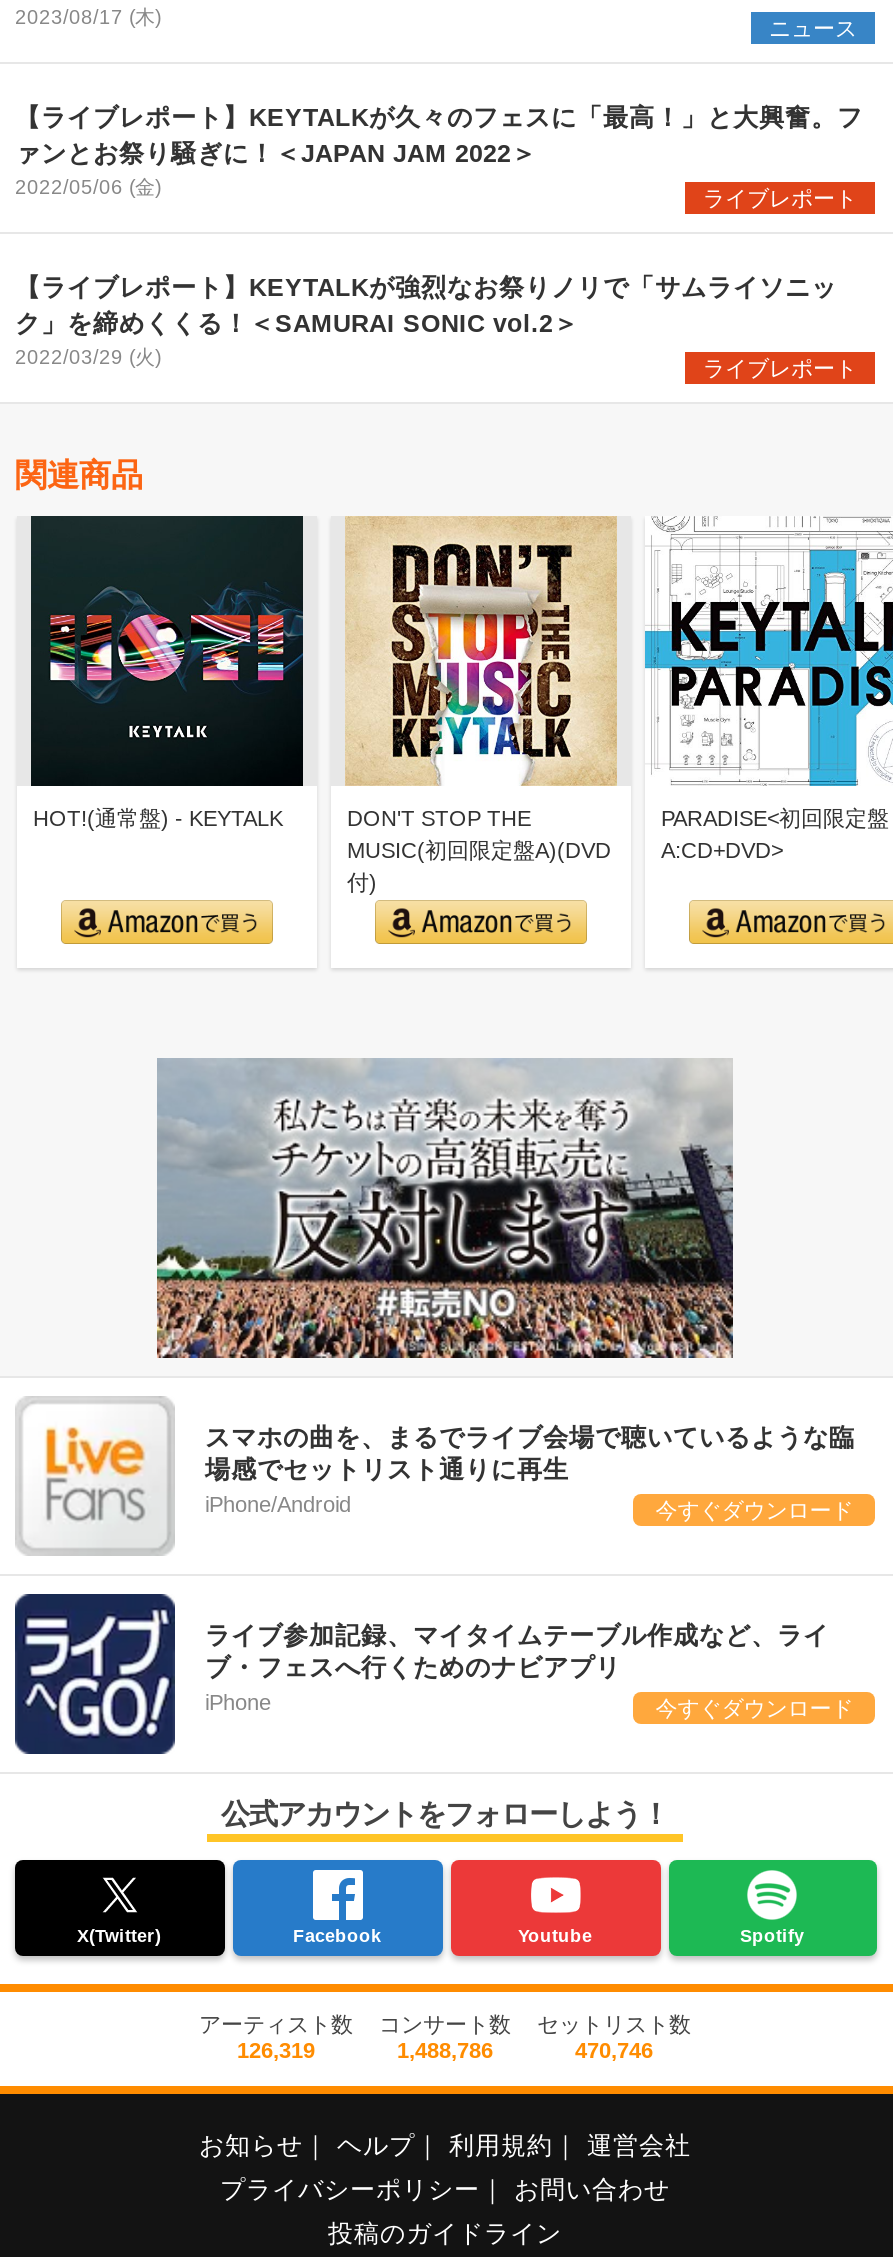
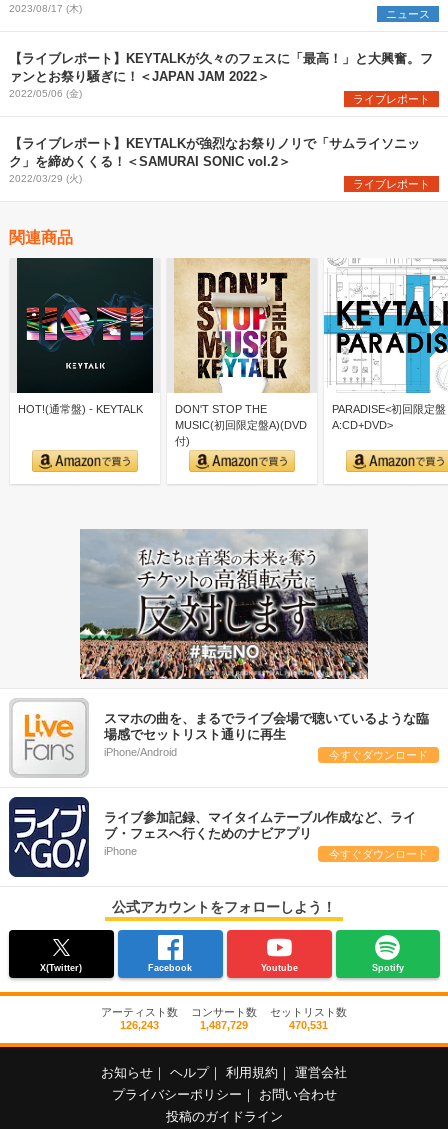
- 126,319
+ 126,243

- 1,488,786
+ 1,487,729

- 470,746
+ 470,531
